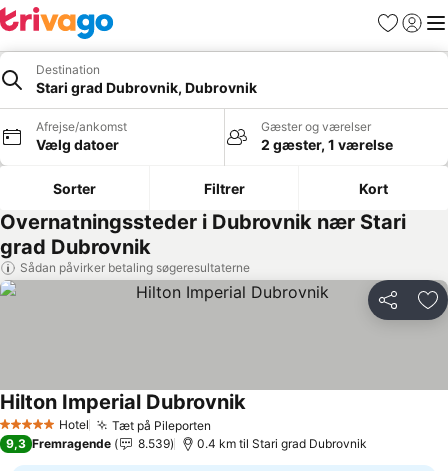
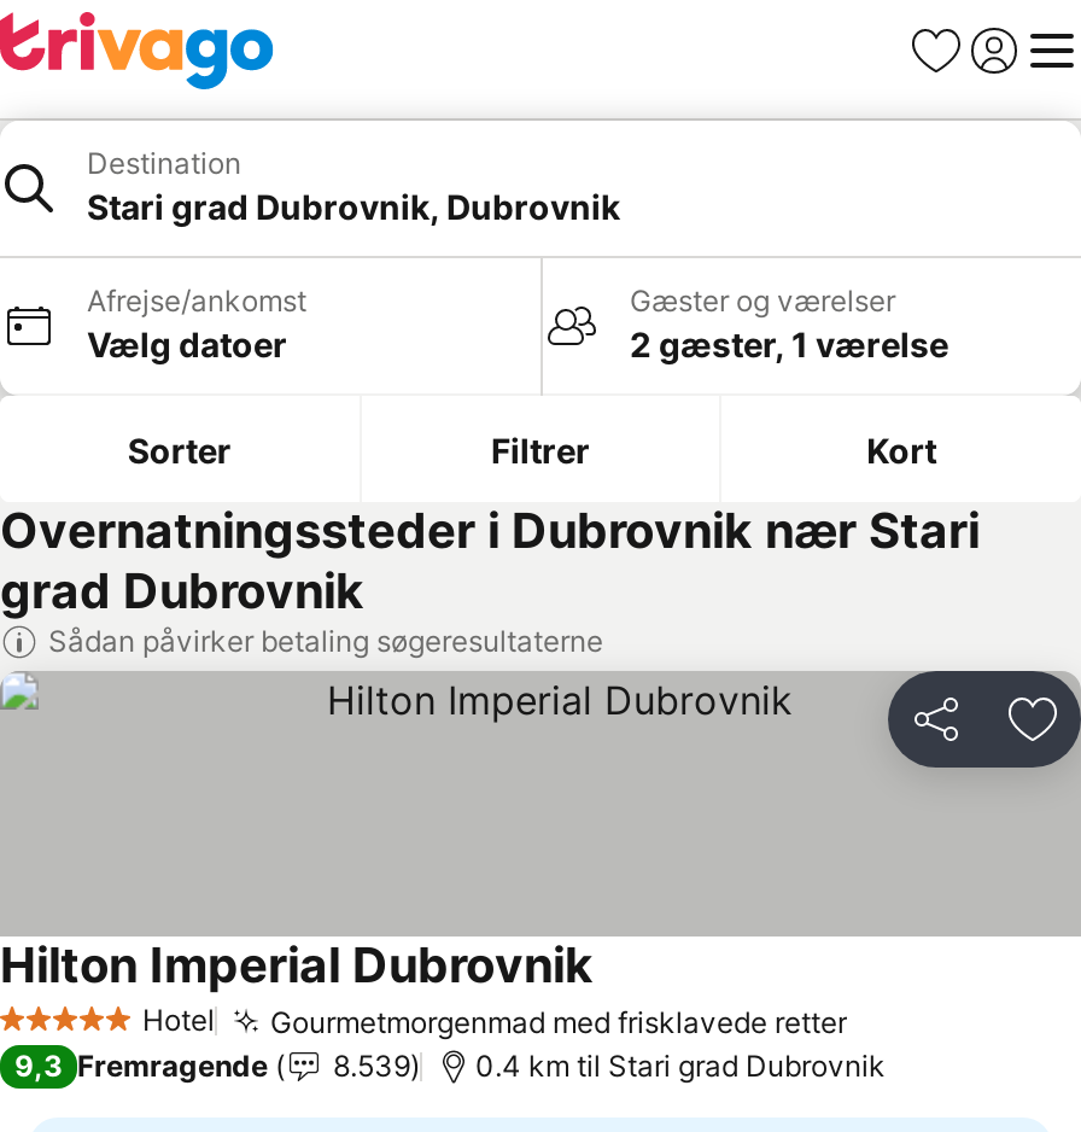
- Tæt på Pileporten
+ Gourmetmorgenmad med frisklavede retter
